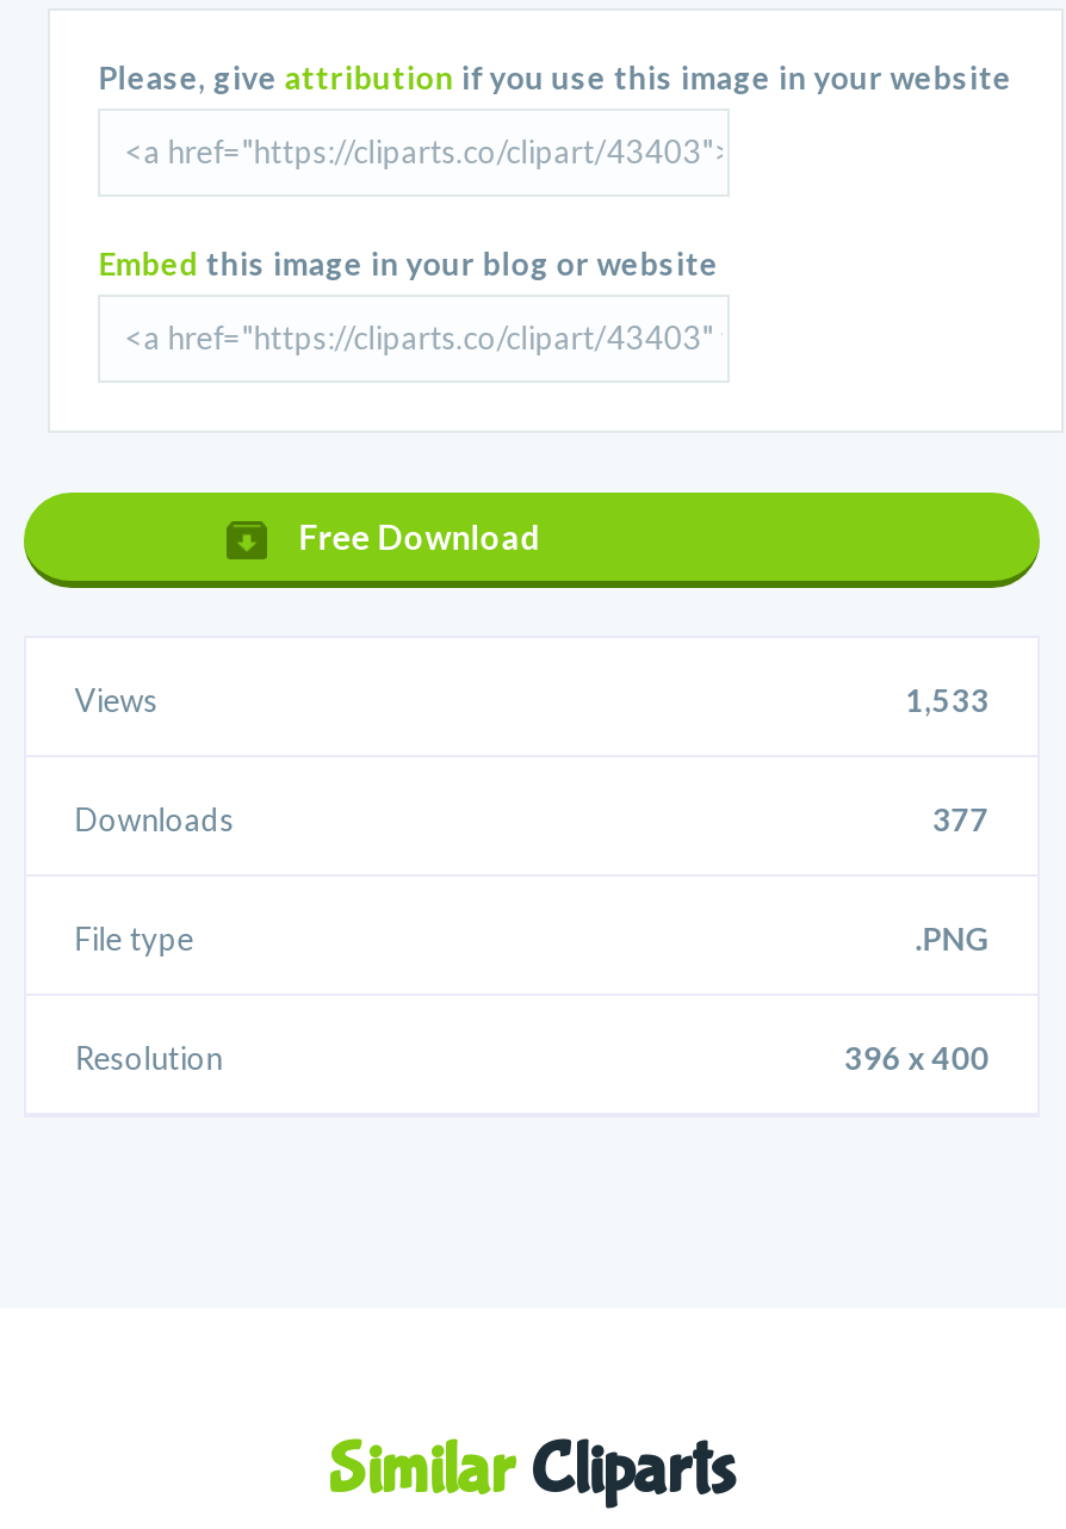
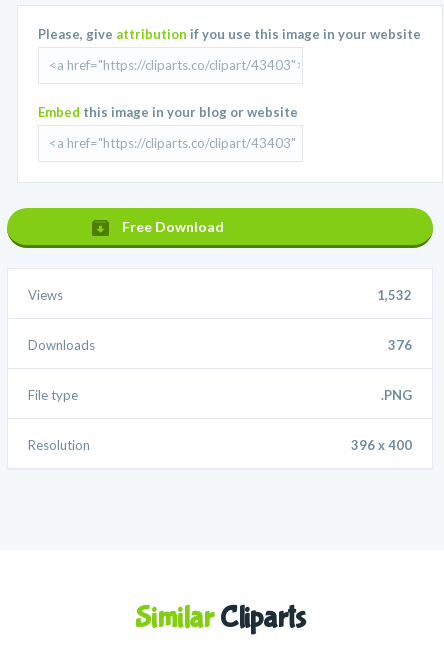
- 1,533
+ 1,532

- 377
+ 376
